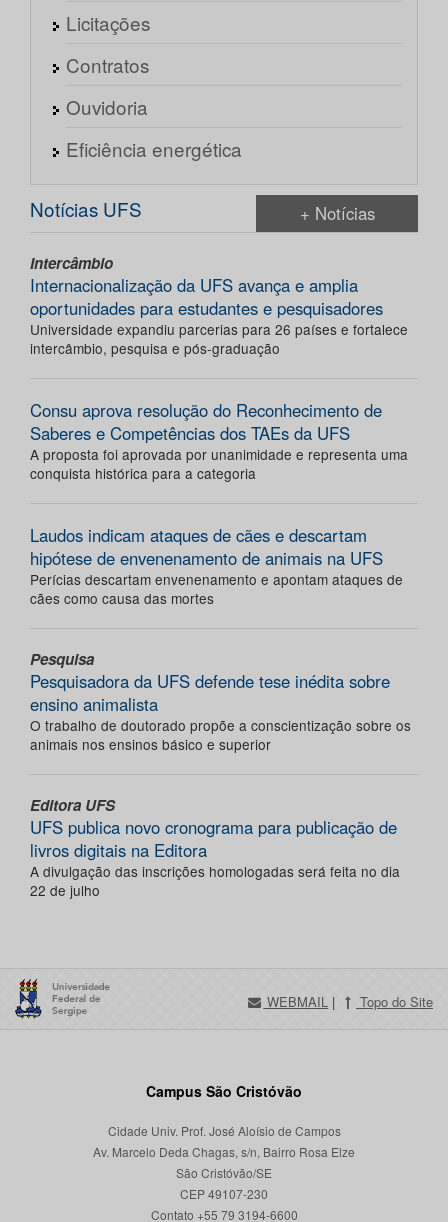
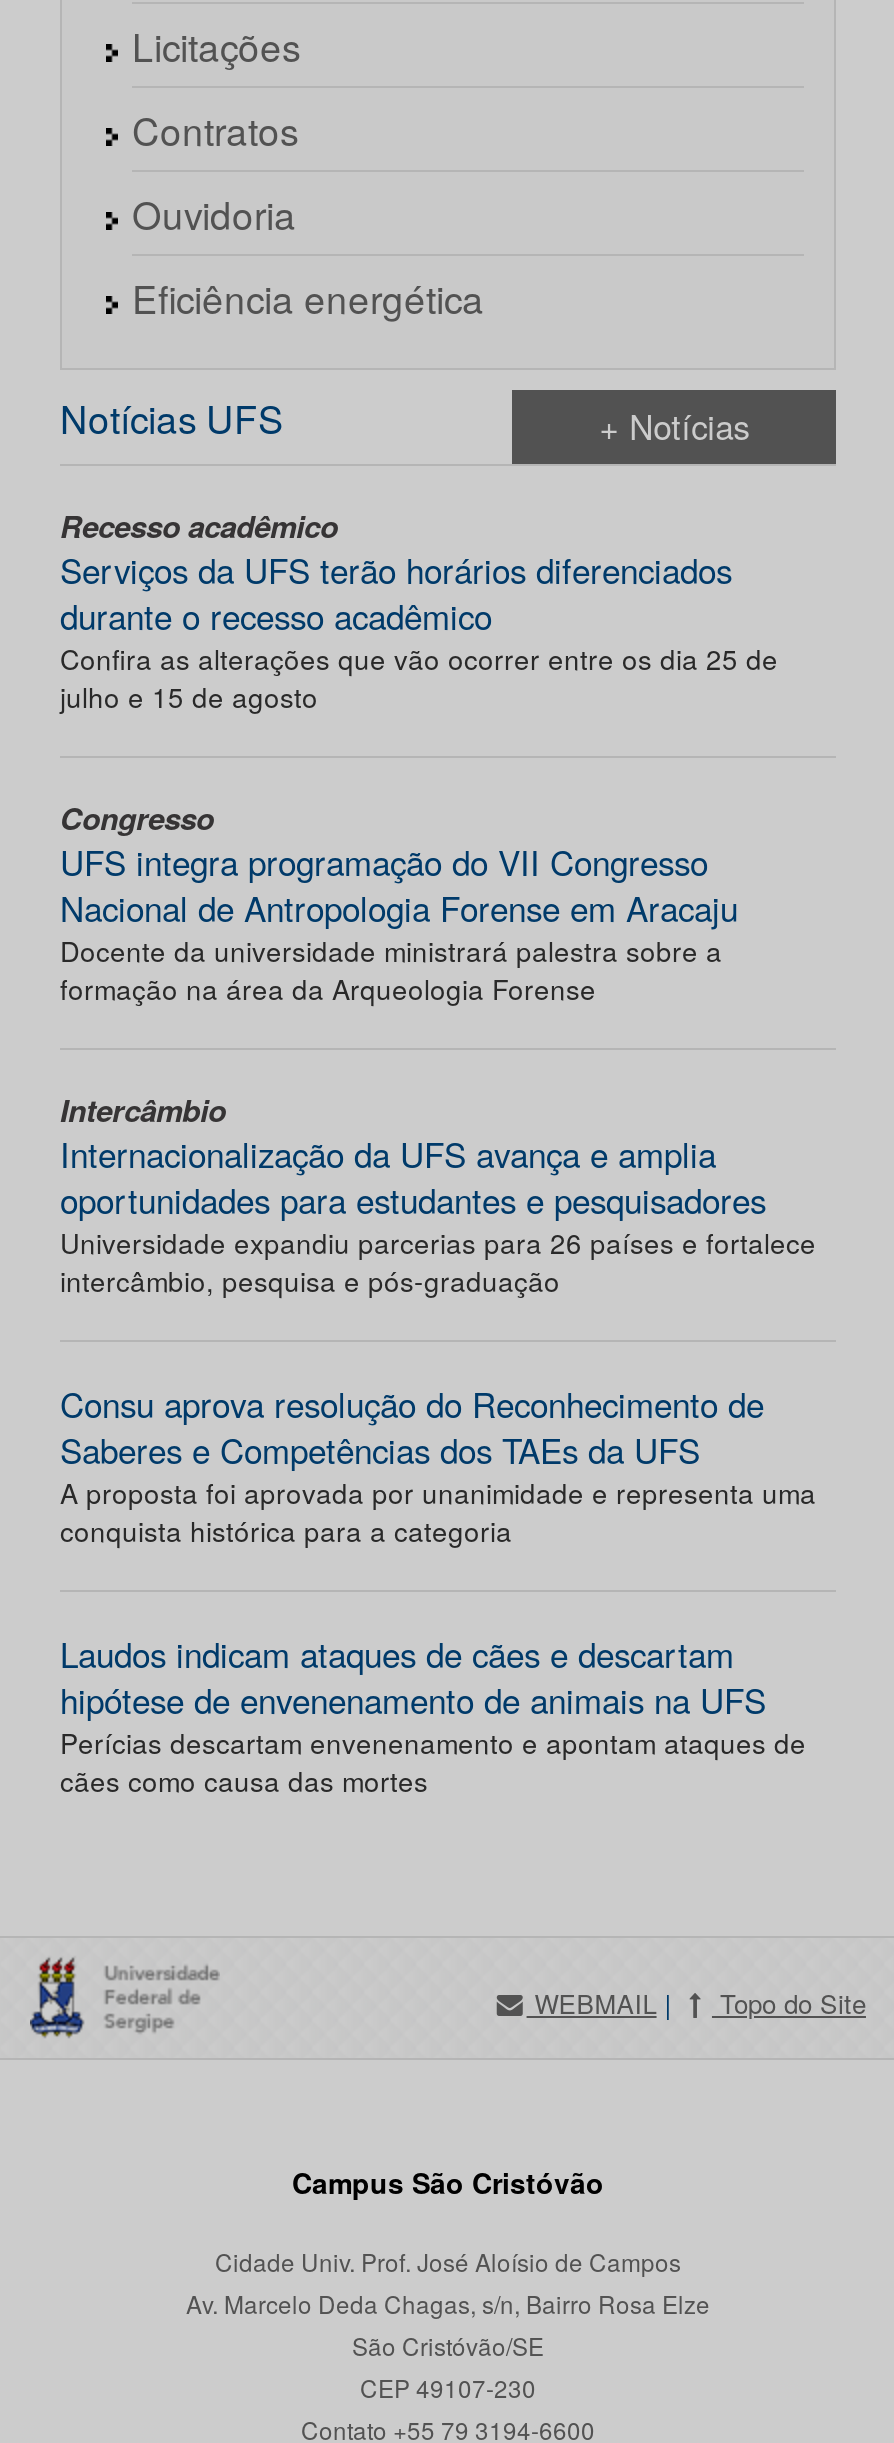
+ Recesso acadêmico
+ Serviços da UFS terão horários diferenciados
+ durante o recesso acadêmico
+ Confira as alterações que vão ocorrer entre os dia 25 de
+ julho e 15 de agosto
+ Congresso
+ UFS integra programação do VII Congresso
+ Nacional de Antropologia Forense em Aracaju
+ Docente da universidade ministrará palestra sobre a
+ formação na área da Arqueologia Forense

moved down: Intercâmbio | Internacionalização da UFS avança e amplia | oportunidades para estudantes e pesquisadores | ... | Perícias descartam envenenamento e apontam ataques de | cães como causa das mortes

- Pesquisa
- Pesquisadora da UFS defende tese inédita sobre
- ensino animalista
- O trabalho de doutorado propõe a conscientização sobre os
- animais nos ensinos básico e superior
- Editora UFS
- UFS publica novo cronograma para publicação de
- livros digitais na Editora
- A divulgação das inscrições homologadas será feita no dia
- 22 de julho
